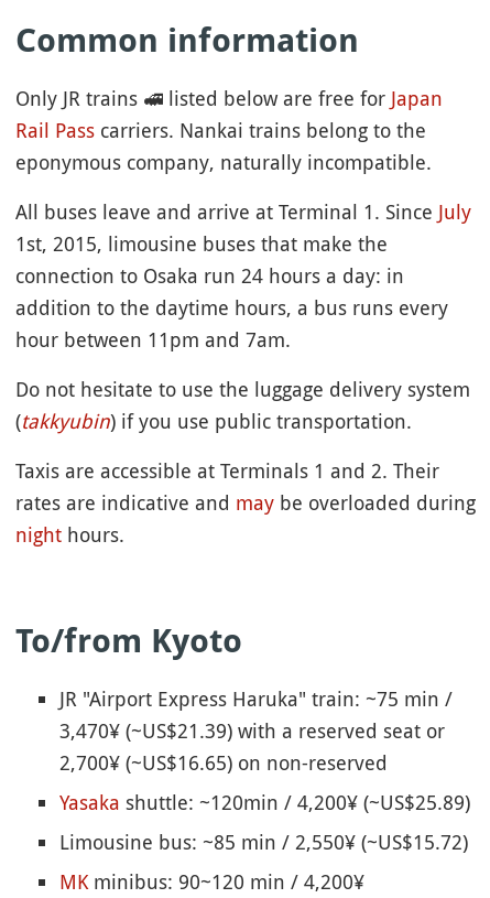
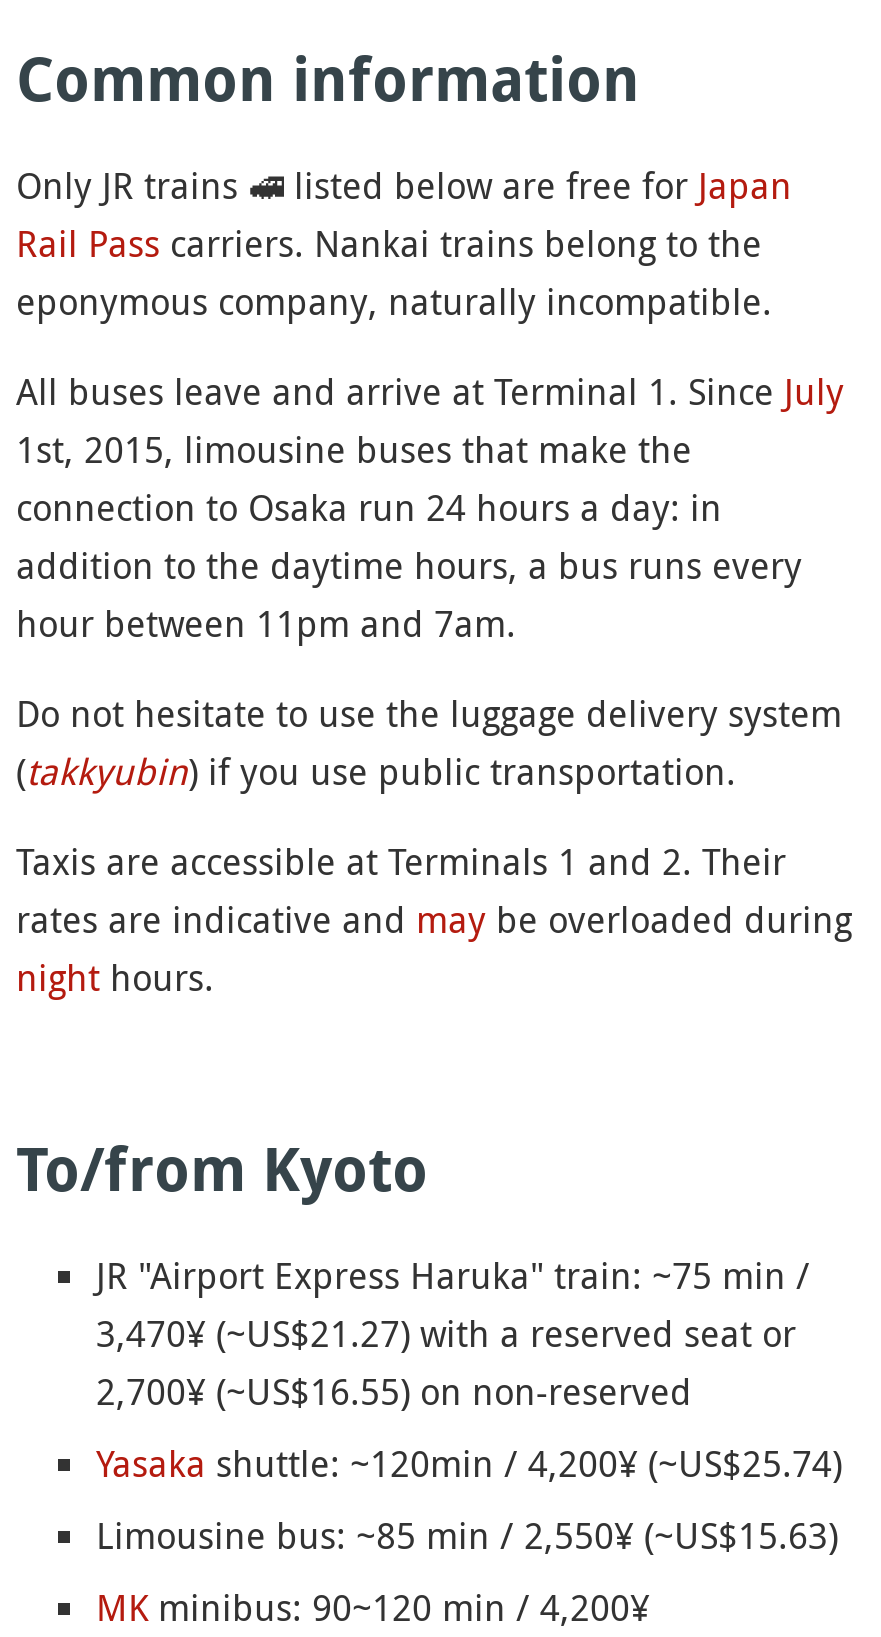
- 3,470¥ (~US$21.39) with a reserved seat or
+ 3,470¥ (~US$21.27) with a reserved seat or

- 2,700¥ (~US$16.65) on non-reserved
+ 2,700¥ (~US$16.55) on non-reserved

- Yasaka shuttle: ~120min / 4,200¥ (~US$25.89)
+ Yasaka shuttle: ~120min / 4,200¥ (~US$25.74)

- Limousine bus: ~85 min / 2,550¥ (~US$15.72)
+ Limousine bus: ~85 min / 2,550¥ (~US$15.63)
